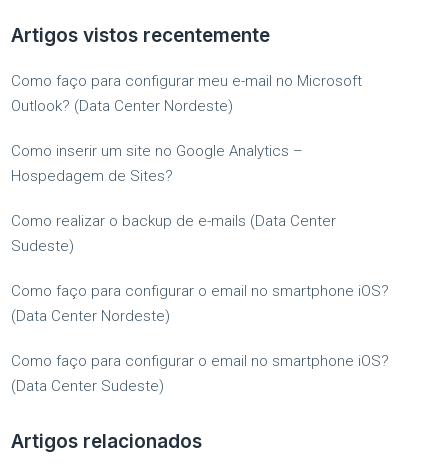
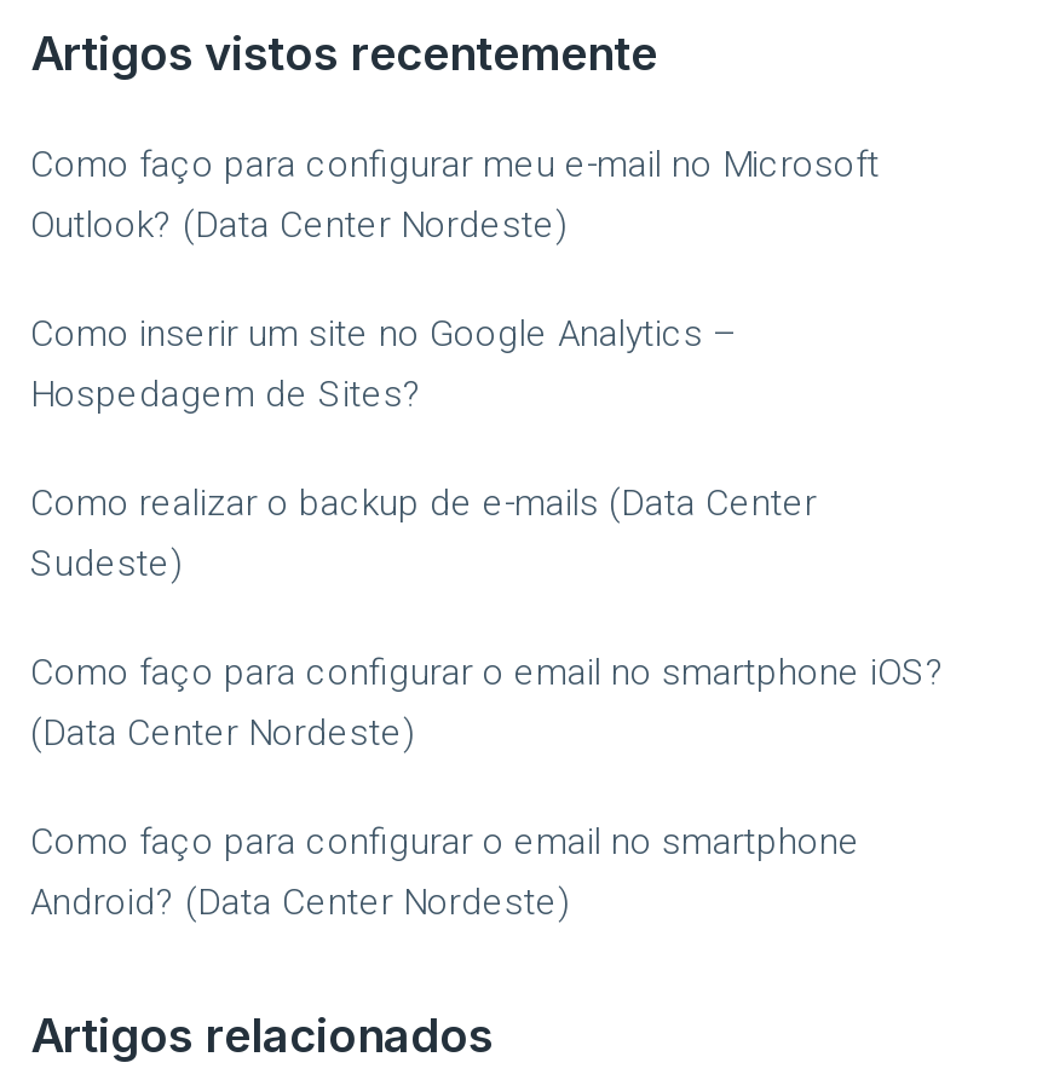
- Como faço para configurar o email no smartphone iOS?
- (Data Center Sudeste)
+ Como faço para configurar o email no smartphone
+ Android? (Data Center Nordeste)
